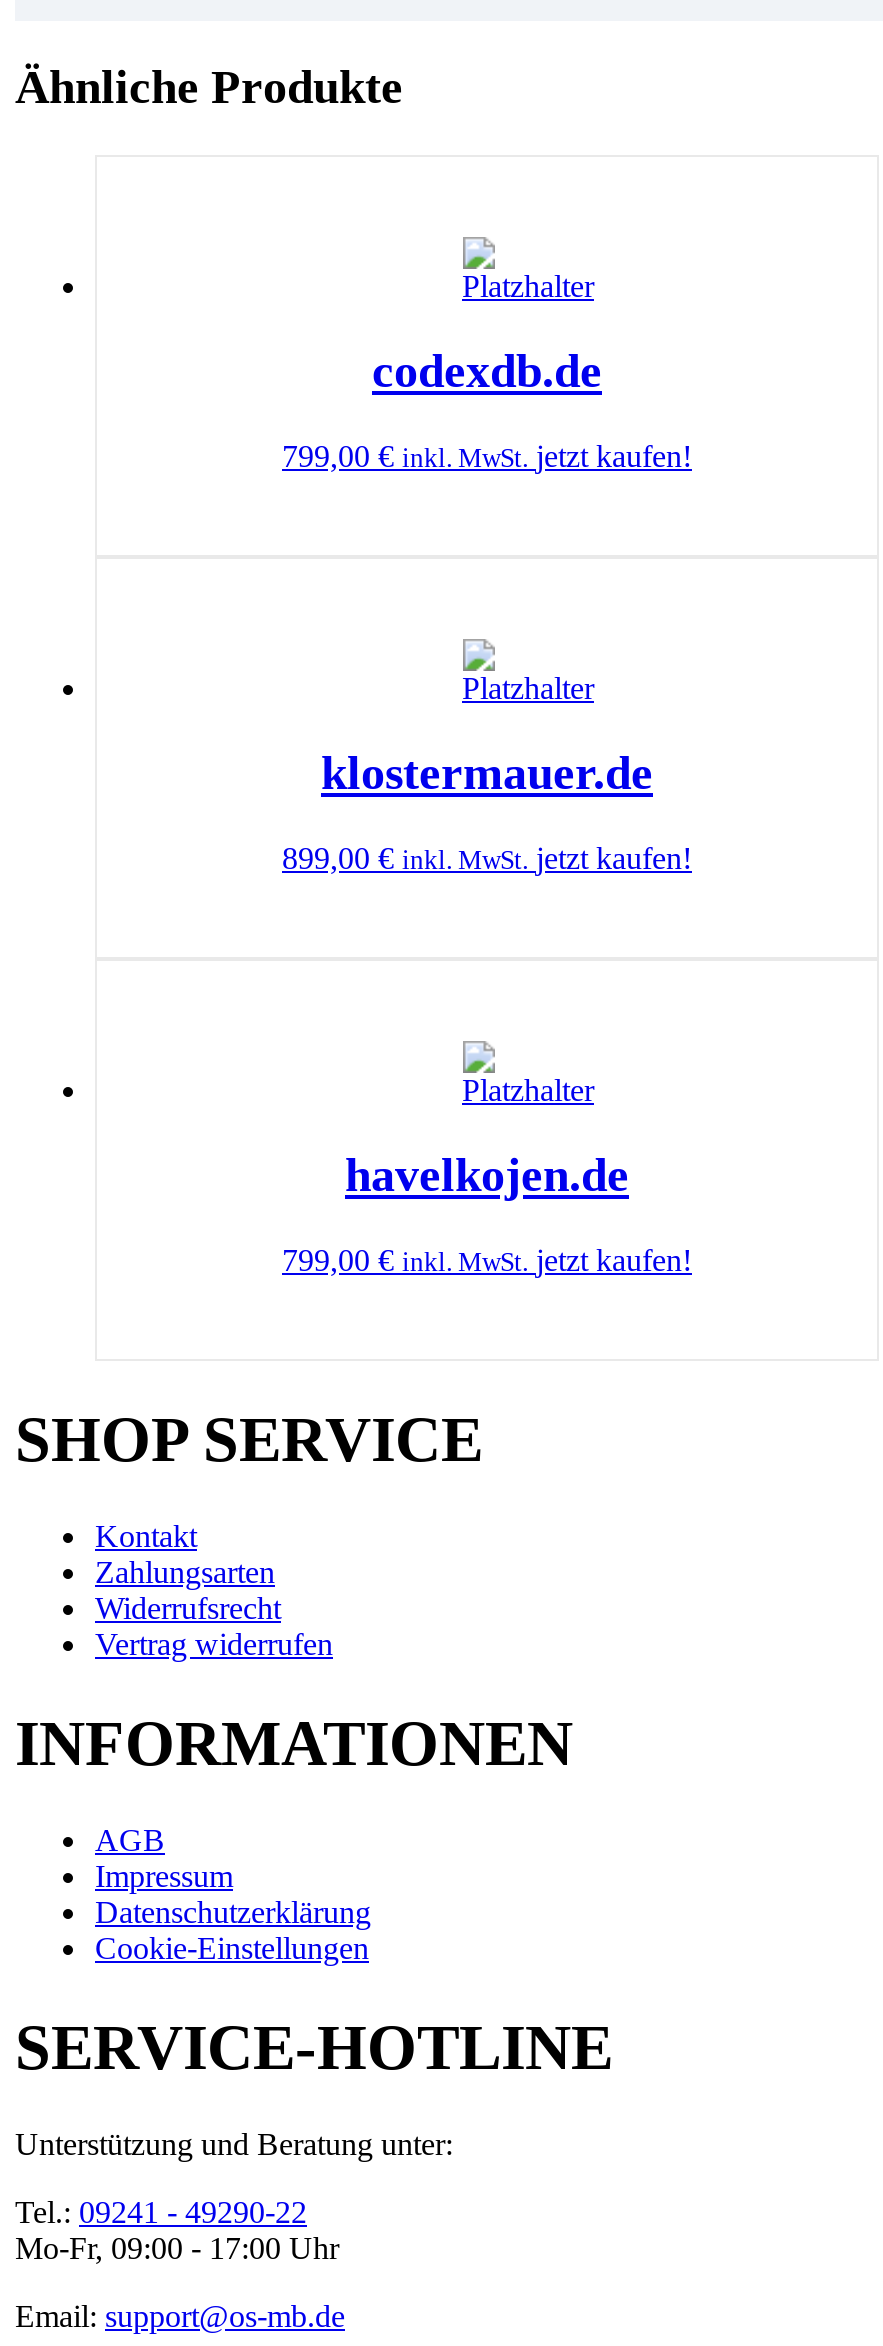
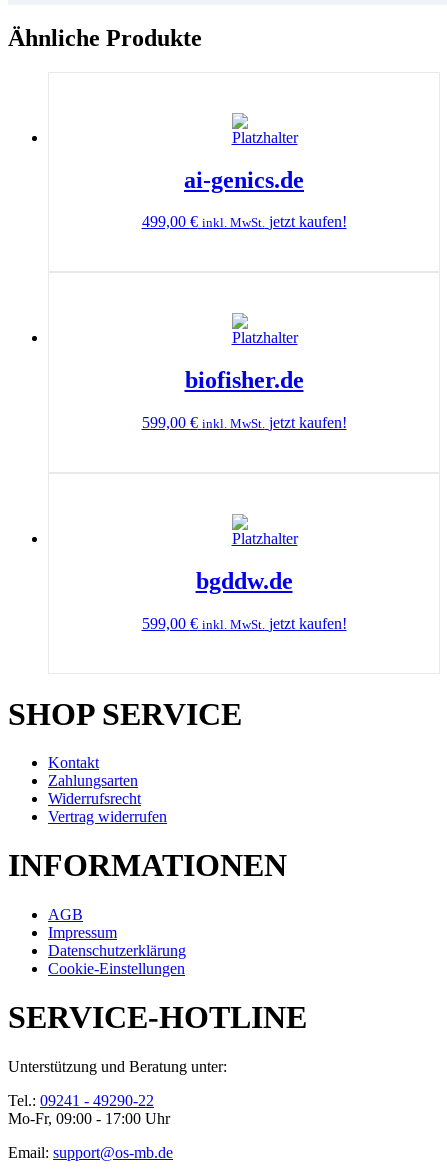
- codexdb.de
+ ai-genics.de

- 799,00 € inkl. MwSt. jetzt kaufen!
+ 499,00 € inkl. MwSt. jetzt kaufen!

- klostermauer.de
+ biofisher.de

- 899,00 € inkl. MwSt. jetzt kaufen!
+ 599,00 € inkl. MwSt. jetzt kaufen!

- havelkojen.de
+ bgddw.de

- 799,00 € inkl. MwSt. jetzt kaufen!
+ 599,00 € inkl. MwSt. jetzt kaufen!
